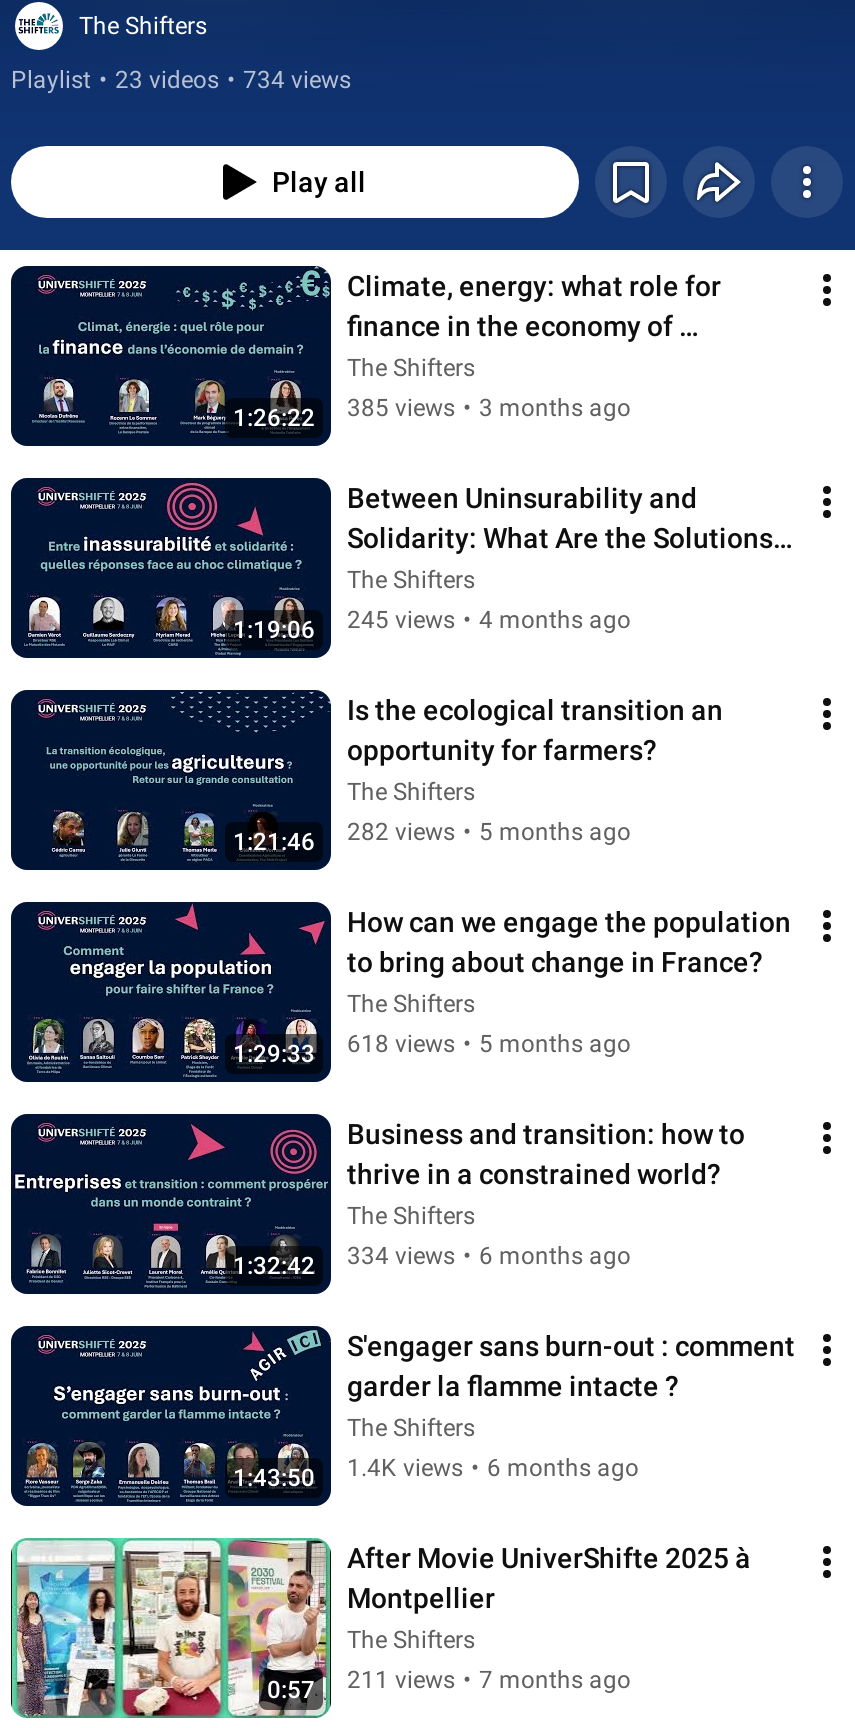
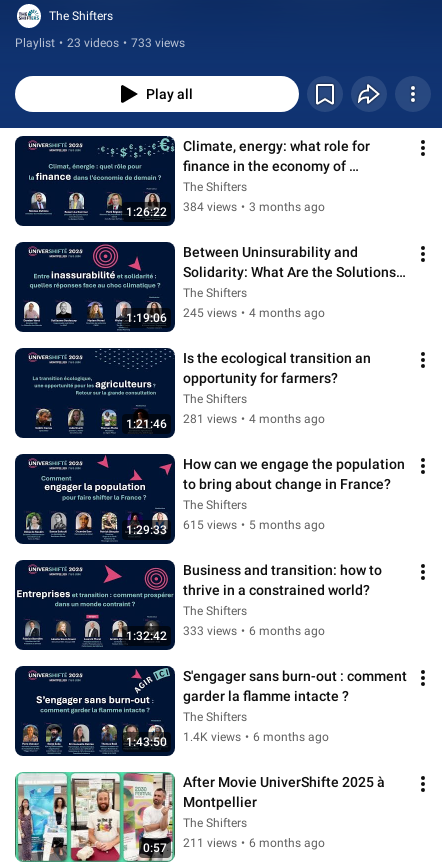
- Playlist • 23 videos • 734 views
+ Playlist • 23 videos • 733 views

- 385 views • 3 months ago
+ 384 views • 3 months ago

- 282 views • 5 months ago
+ 281 views • 4 months ago

- 618 views • 5 months ago
+ 615 views • 5 months ago

- 334 views • 6 months ago
+ 333 views • 6 months ago

- 211 views • 7 months ago
+ 211 views • 6 months ago
